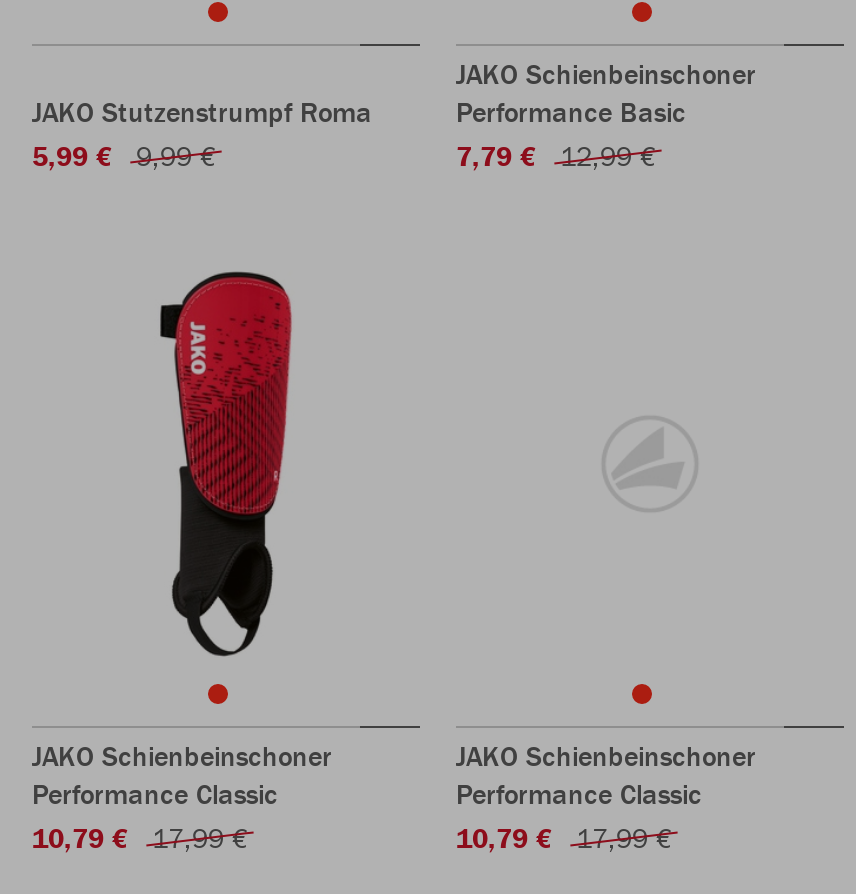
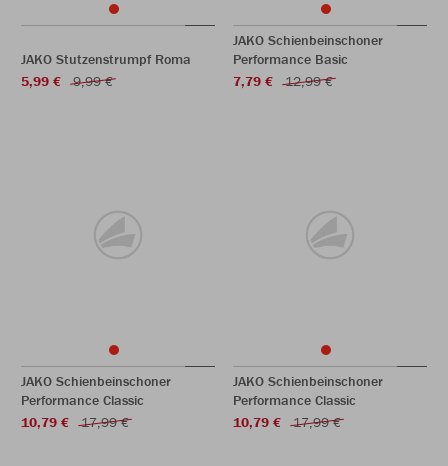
- [image]
